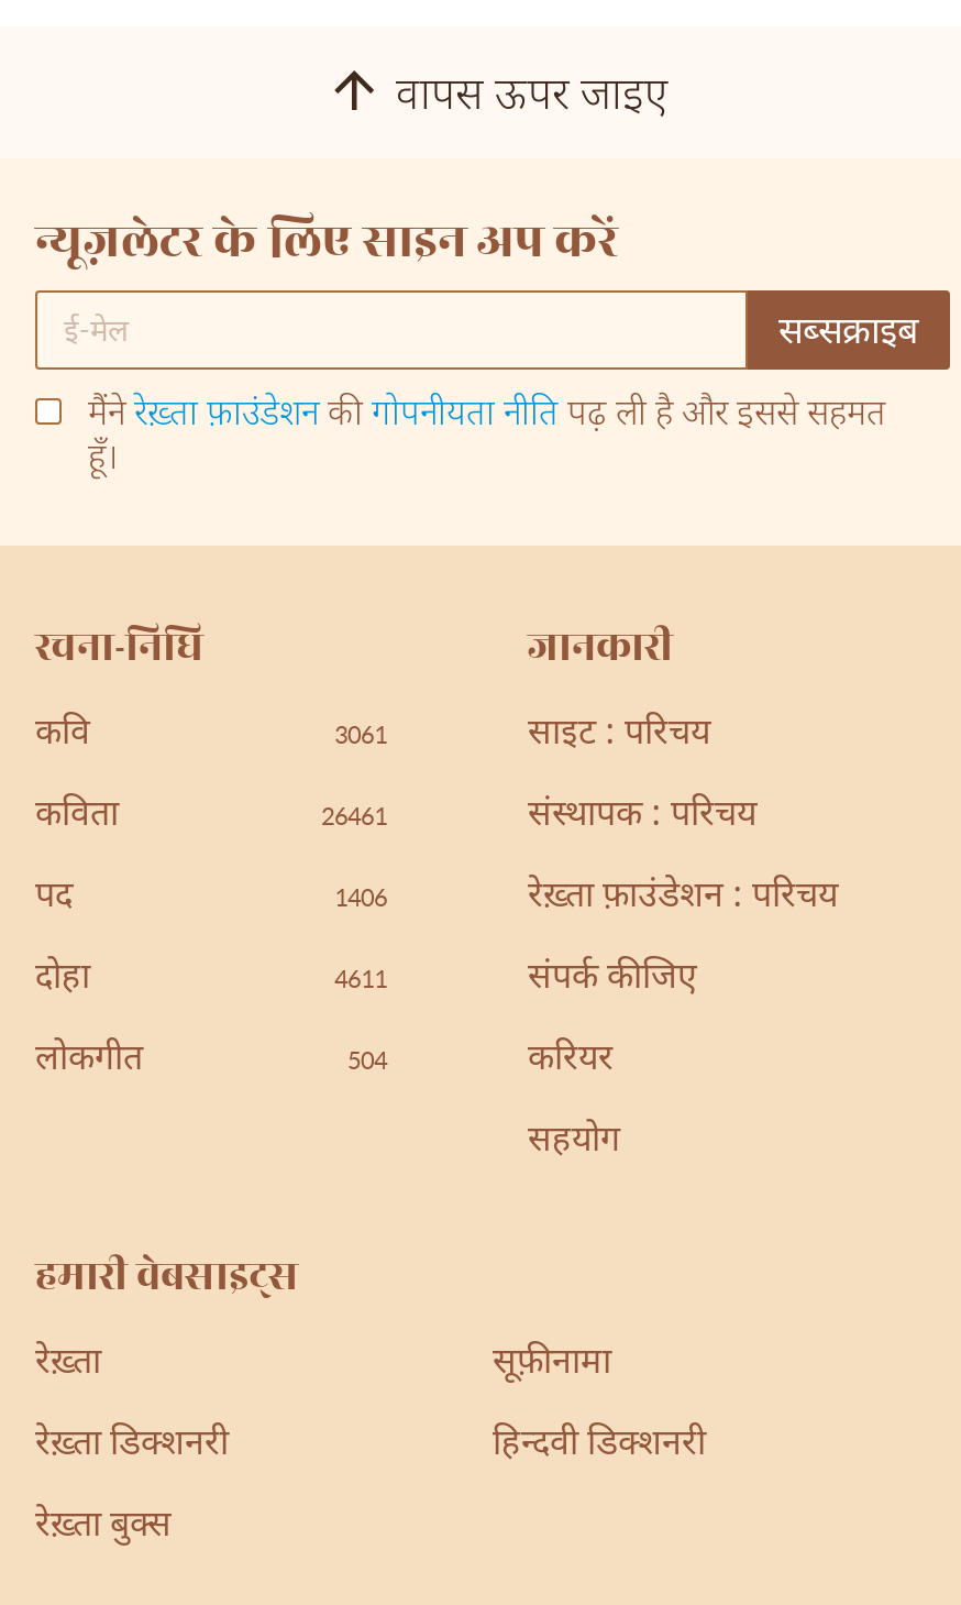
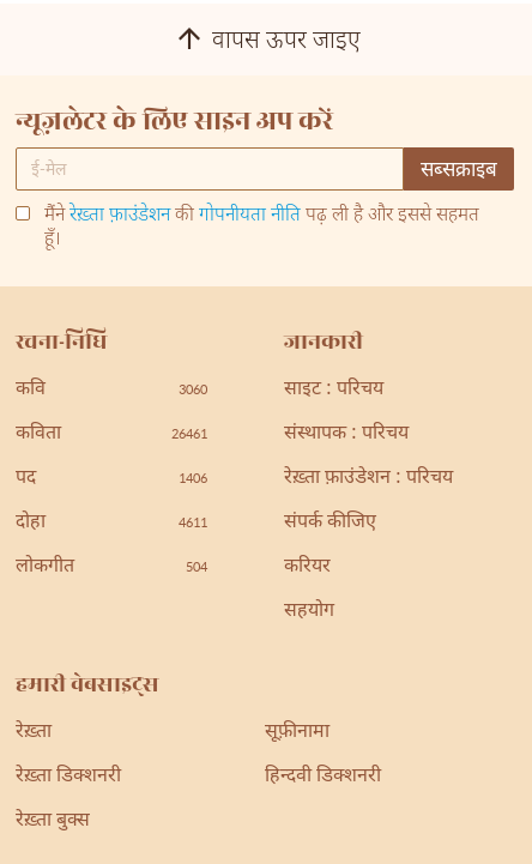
- 3061
+ 3060
